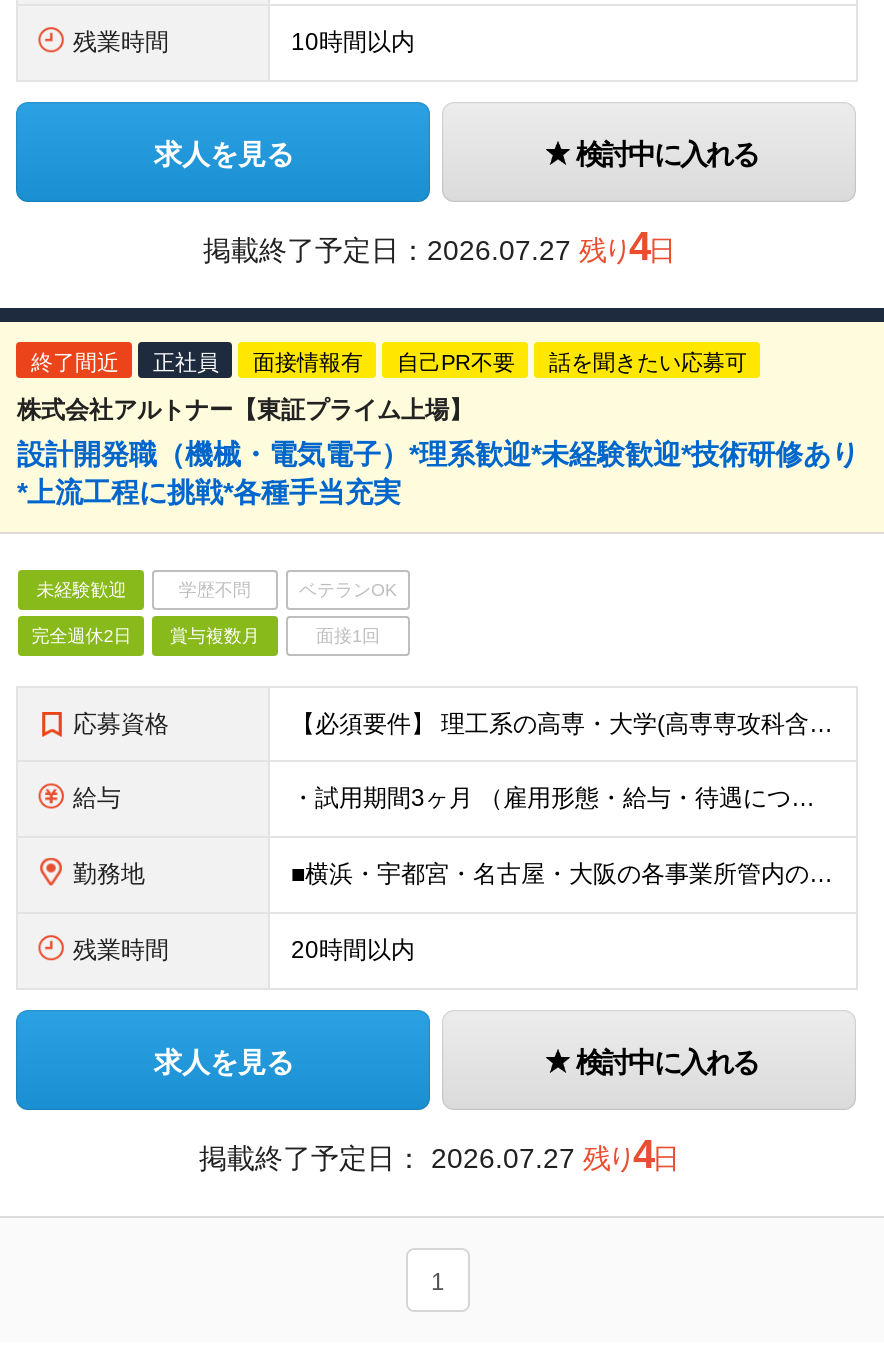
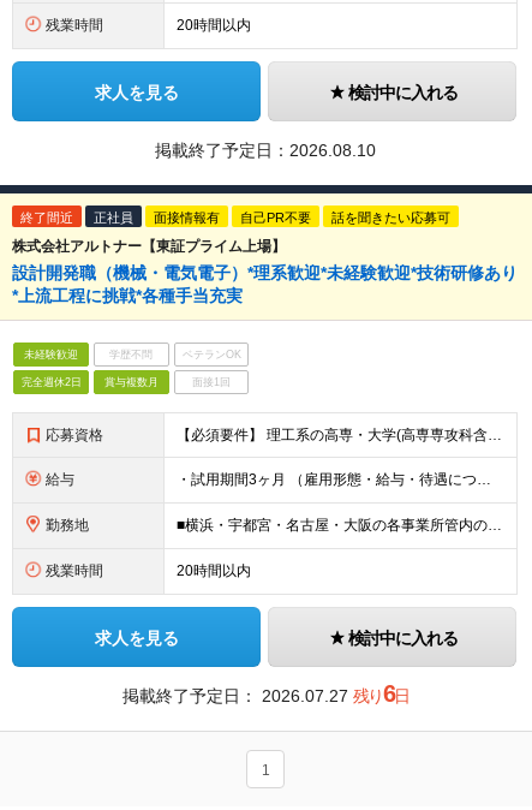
- 10時間以内
+ 20時間以内

- 掲載終了予定日：2026.07.27 残り4日
+ 掲載終了予定日：2026.08.10

- 掲載終了予定日：2026.07.27 残り4日
+ 掲載終了予定日：2026.07.27 残り6日
